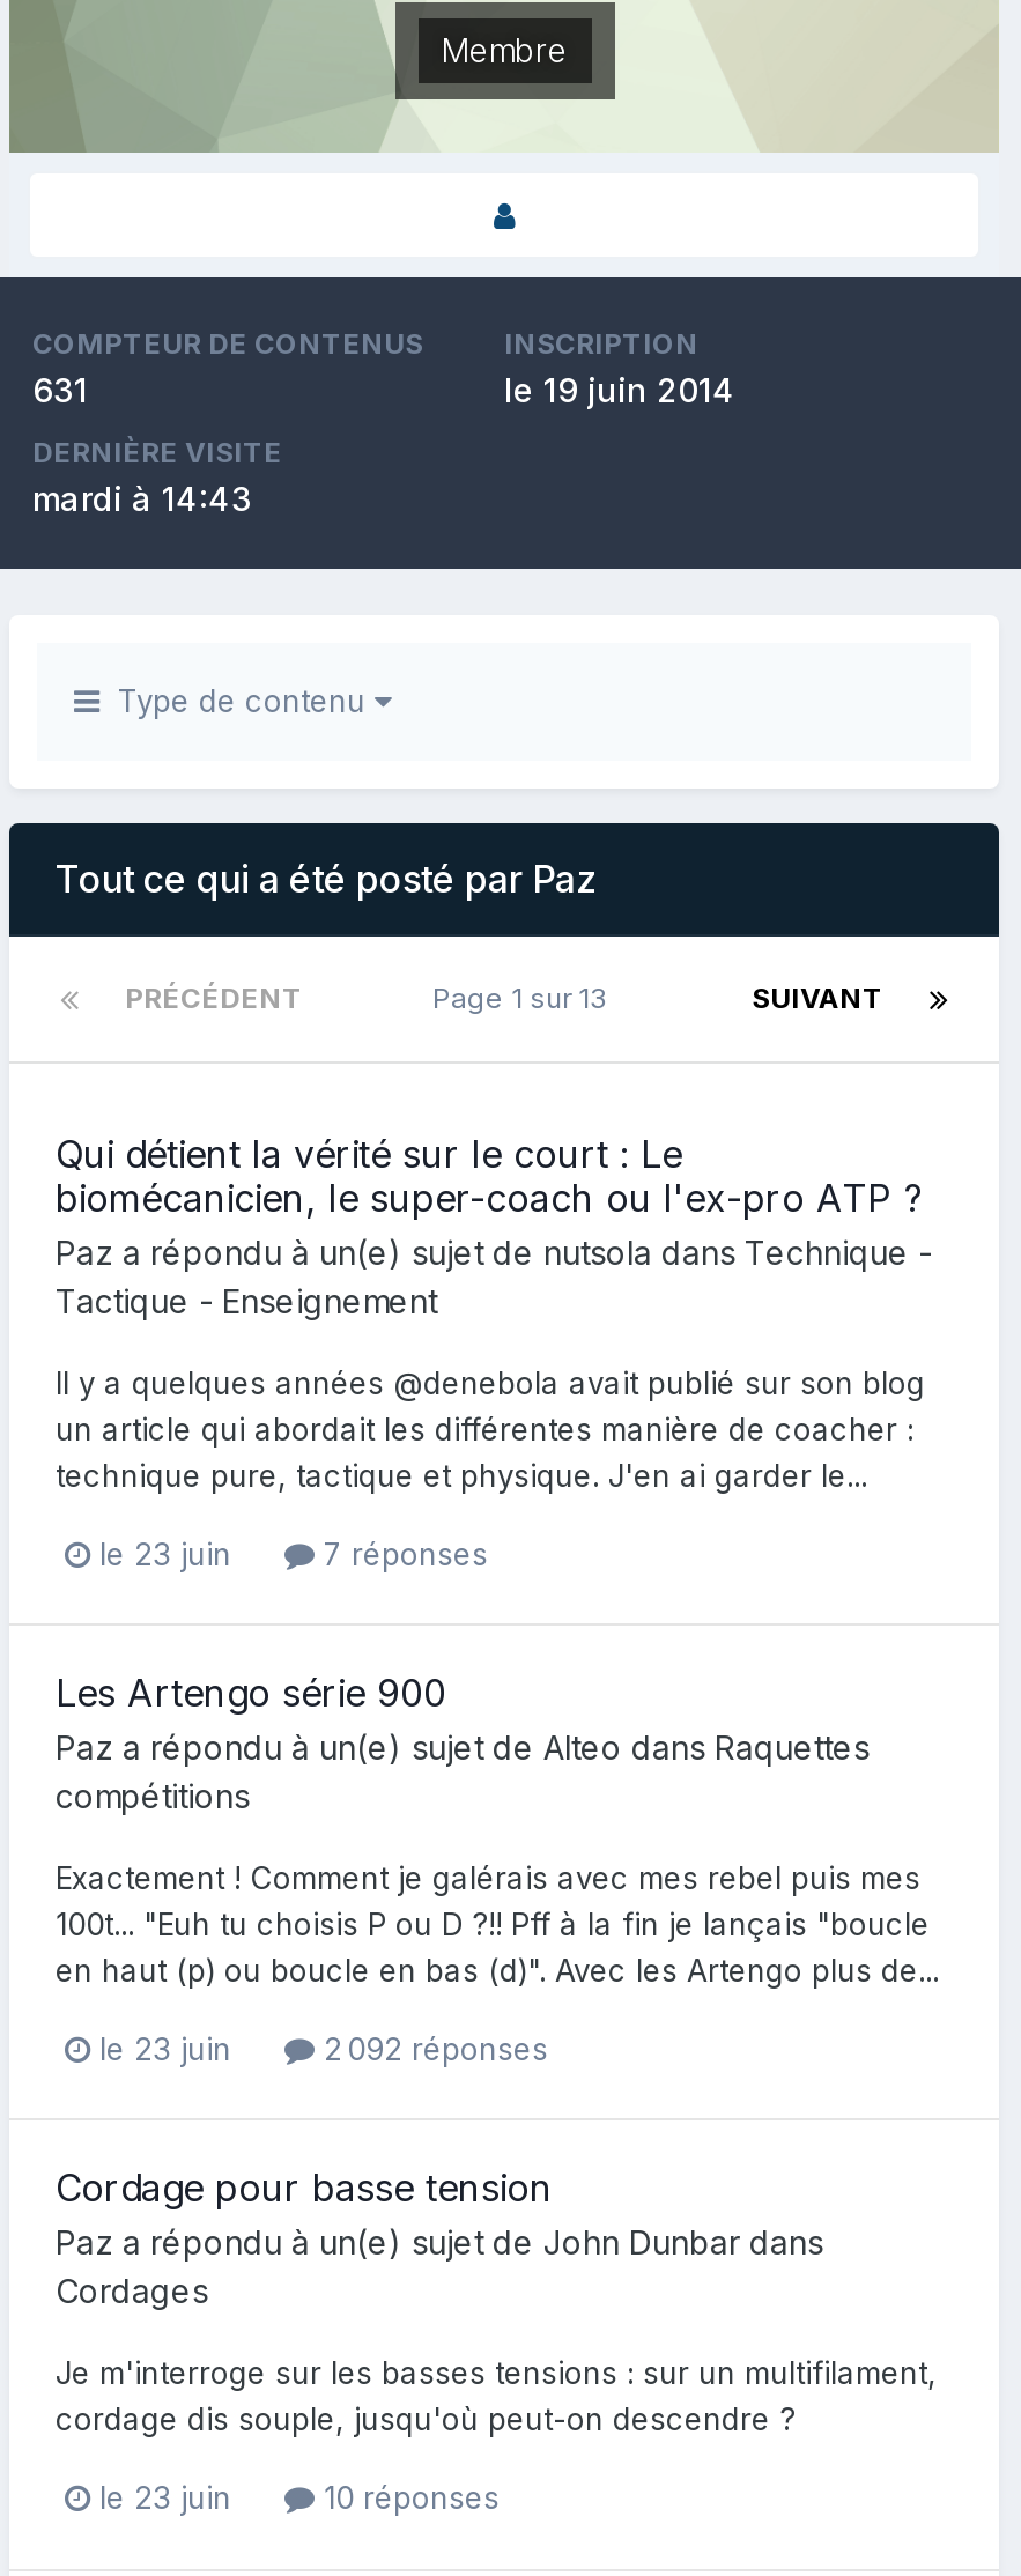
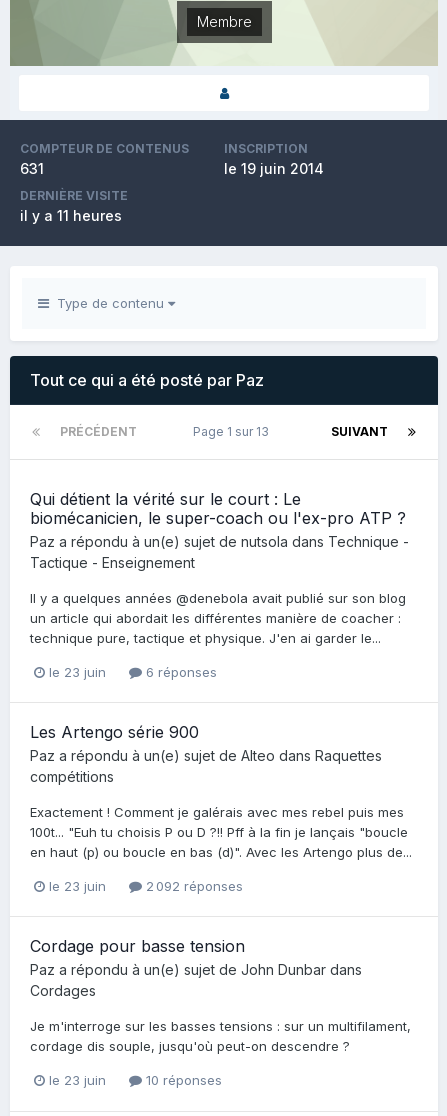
- mardi à 14:43
+ il y a 11 heures

- 7 réponses
+ 6 réponses
